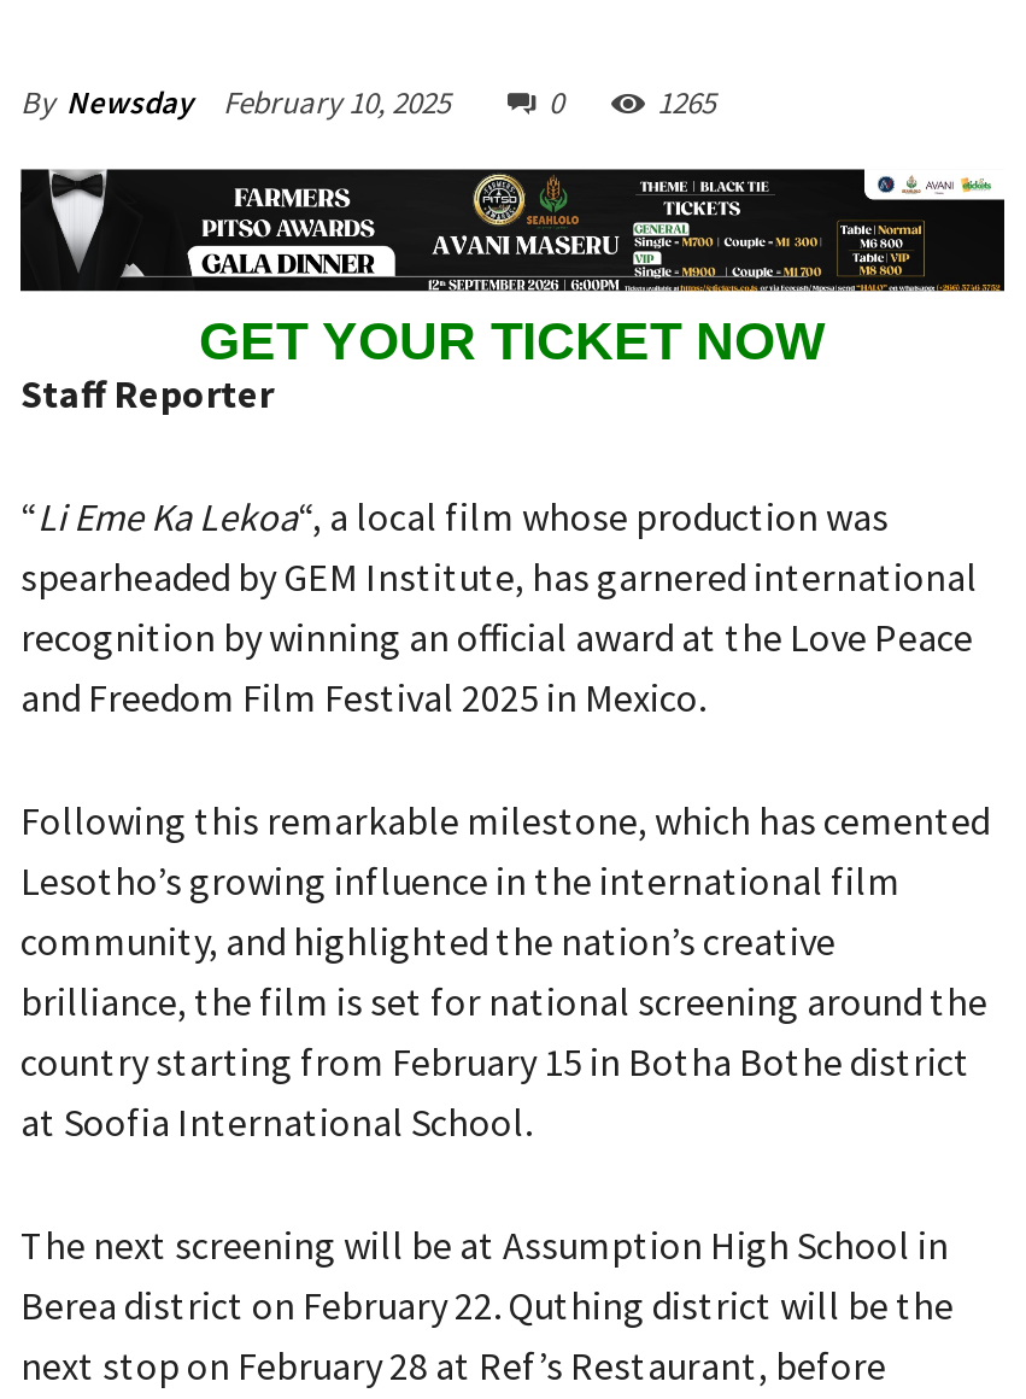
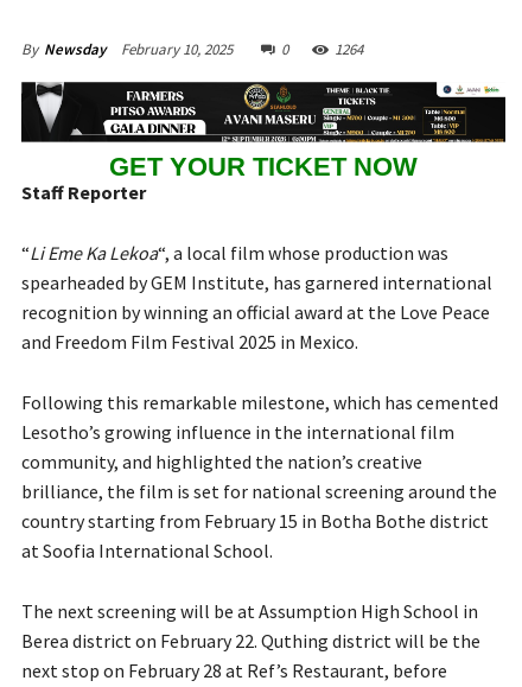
- 1265
+ 1264
